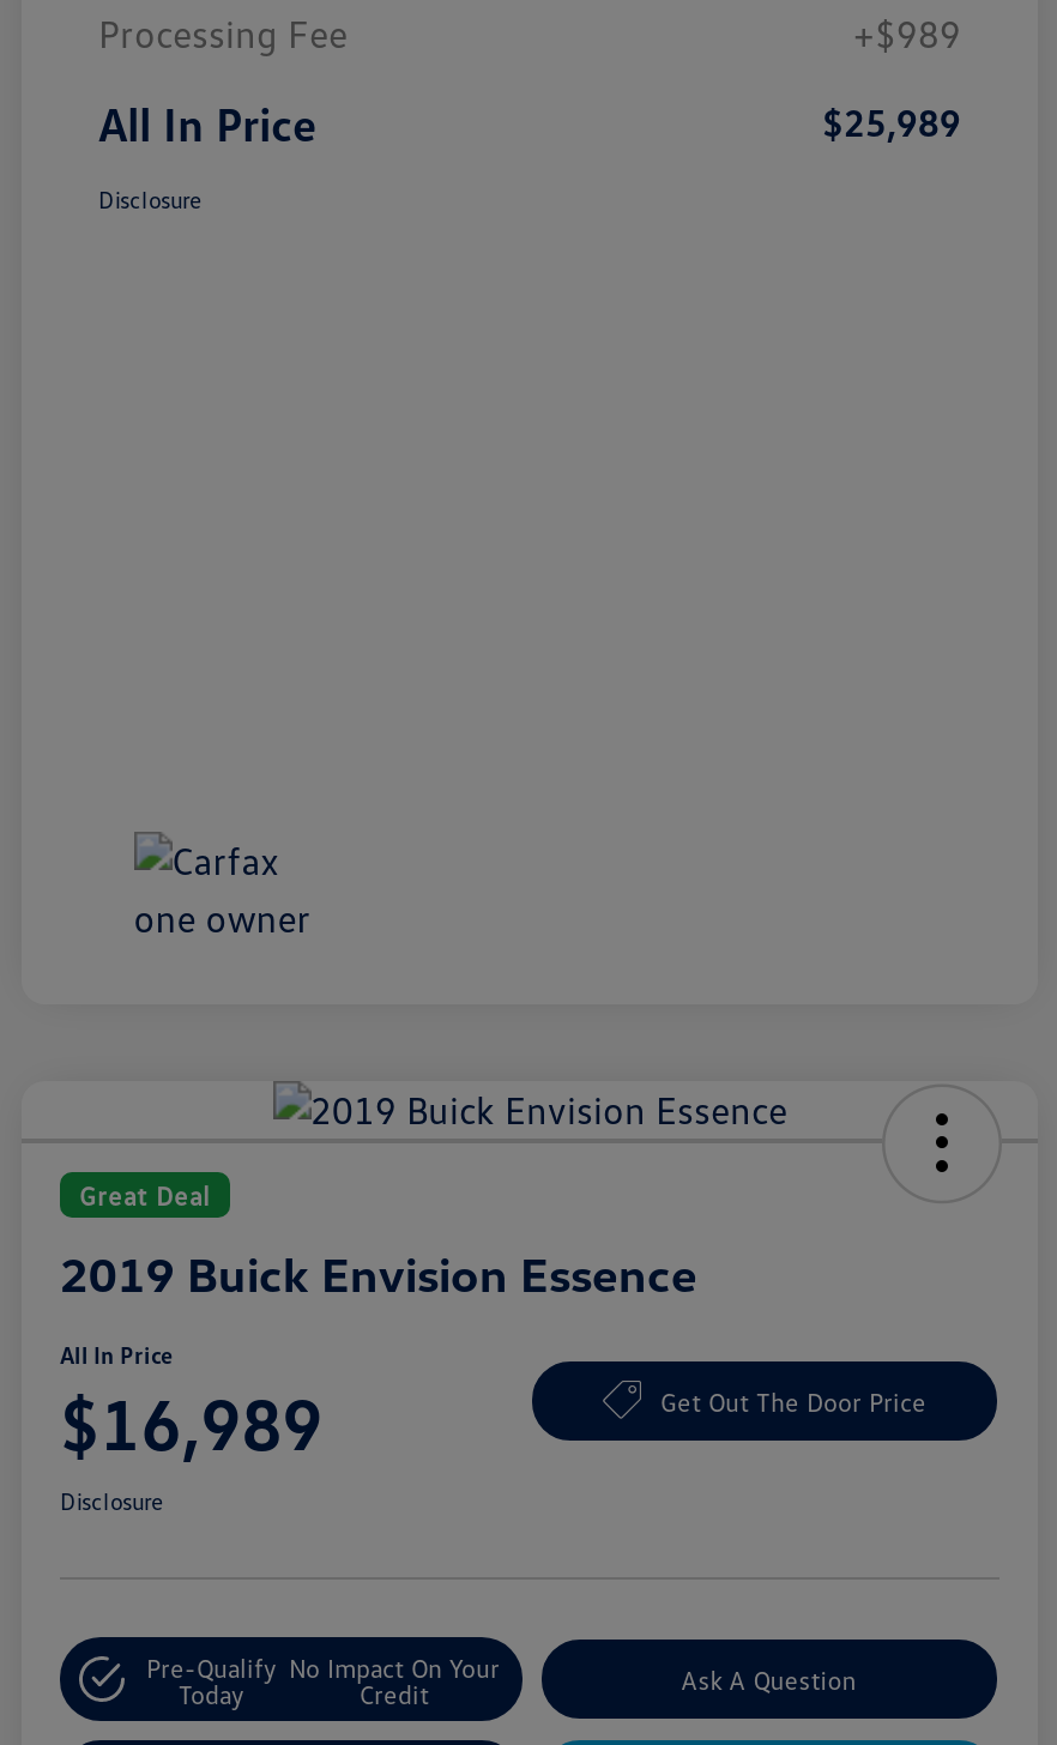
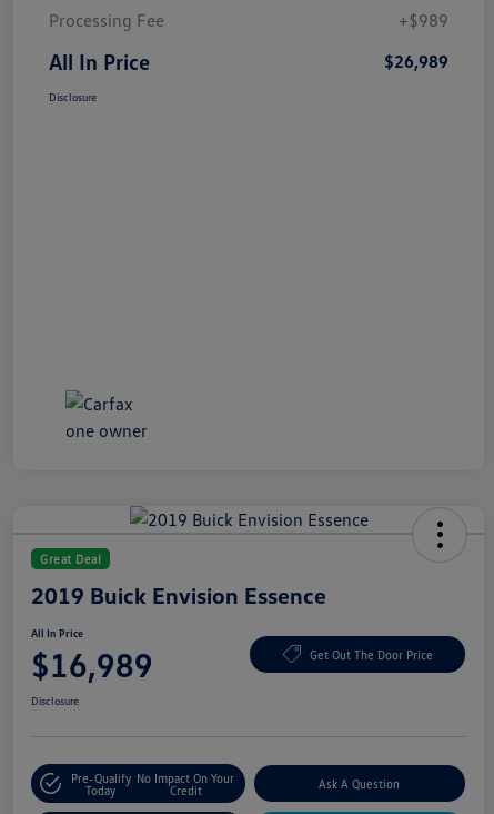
- $25,989
+ $26,989
